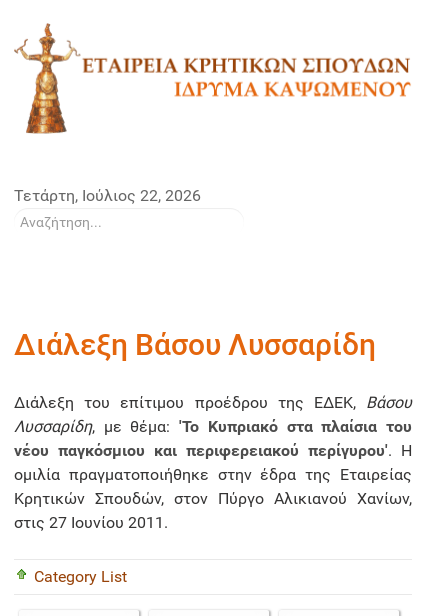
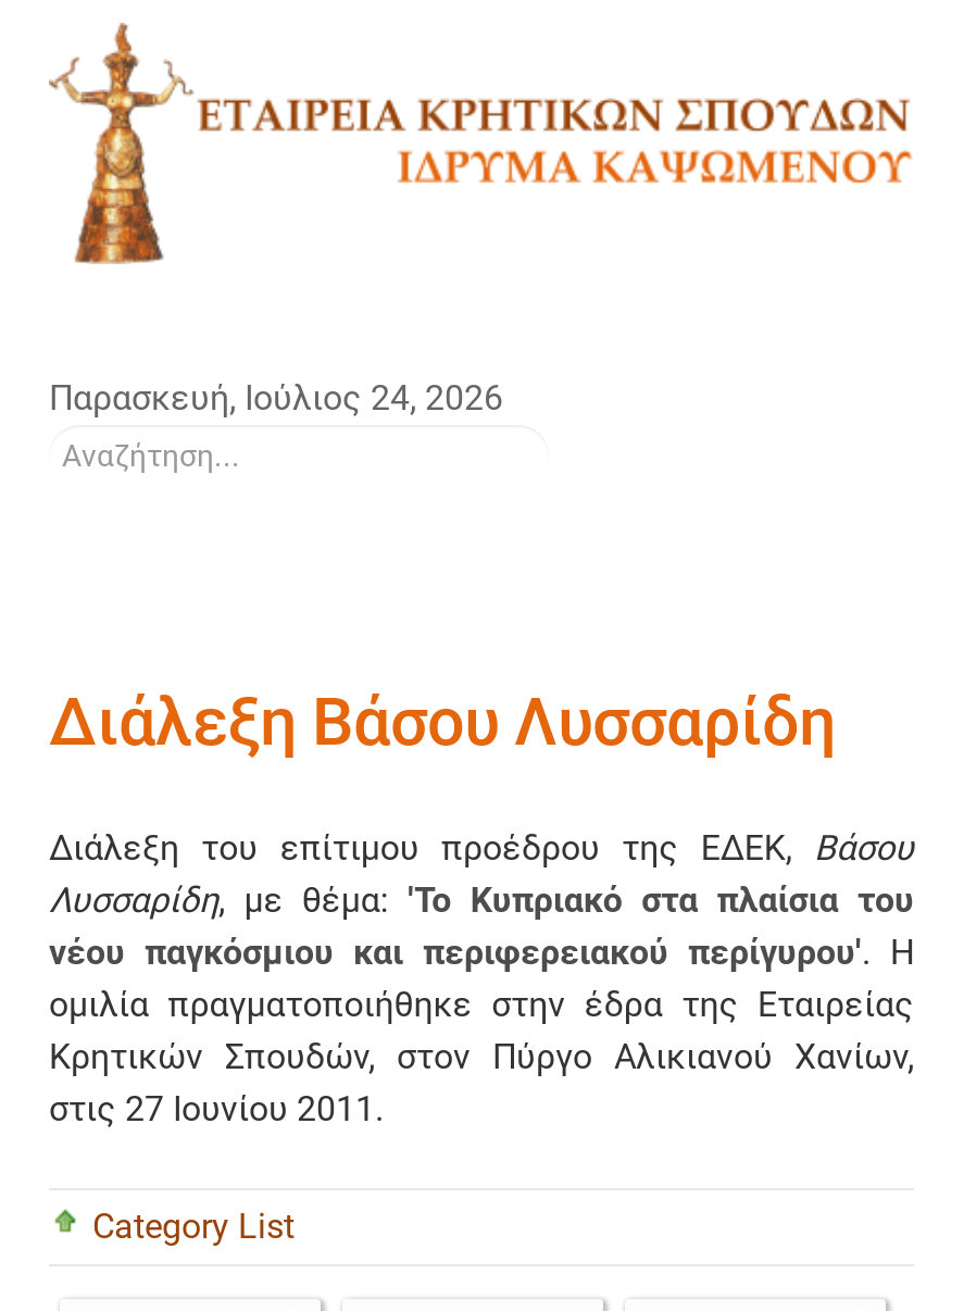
- Τετάρτη, Ιούλιος 22, 2026
+ Παρασκευή, Ιούλιος 24, 2026
